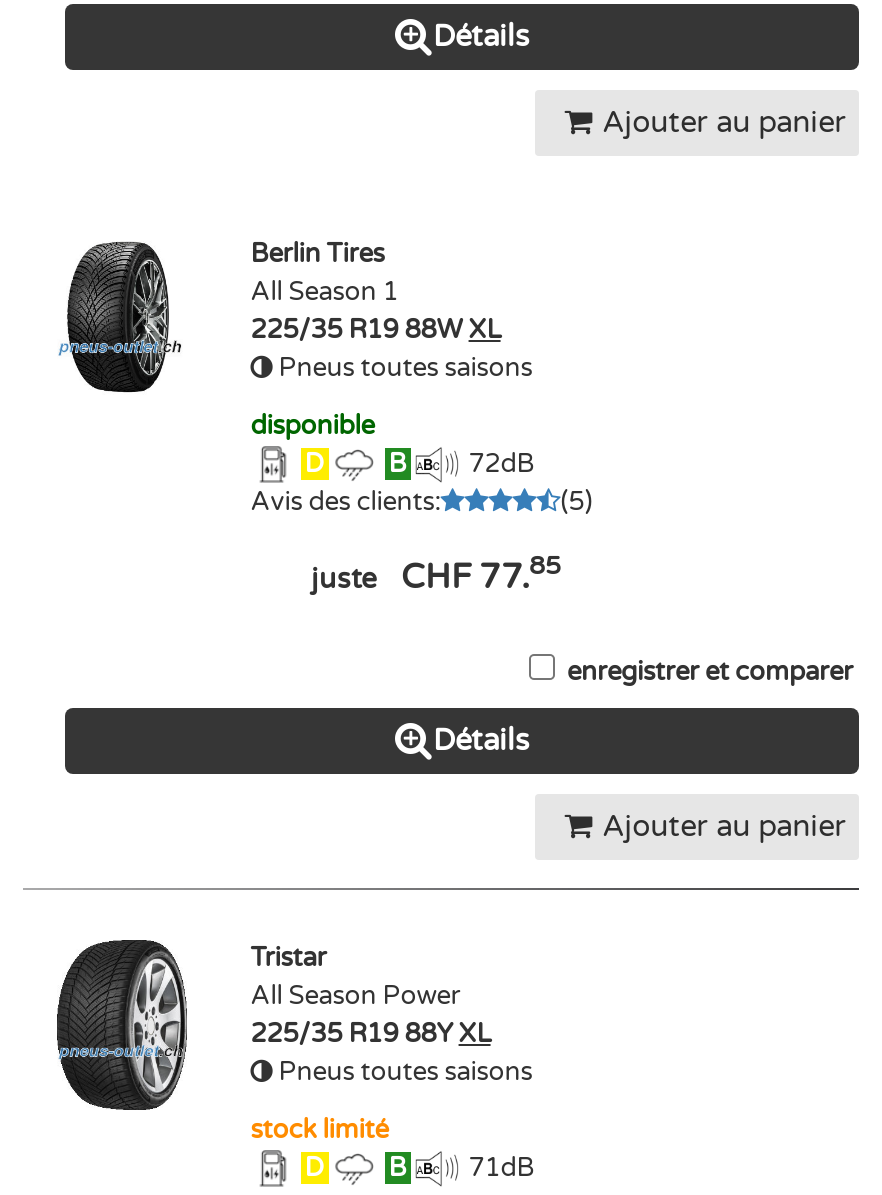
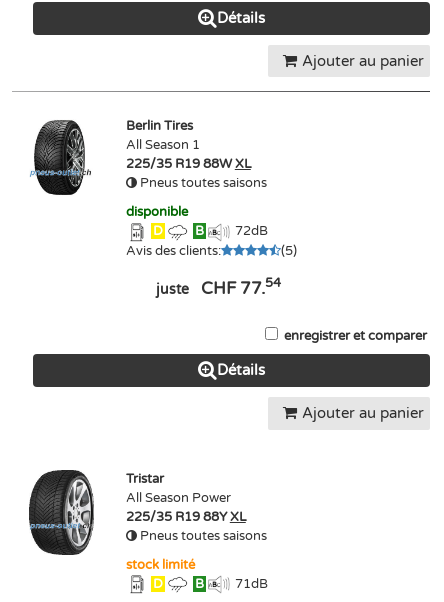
- juste CHF 77.85
+ juste CHF 77.54
